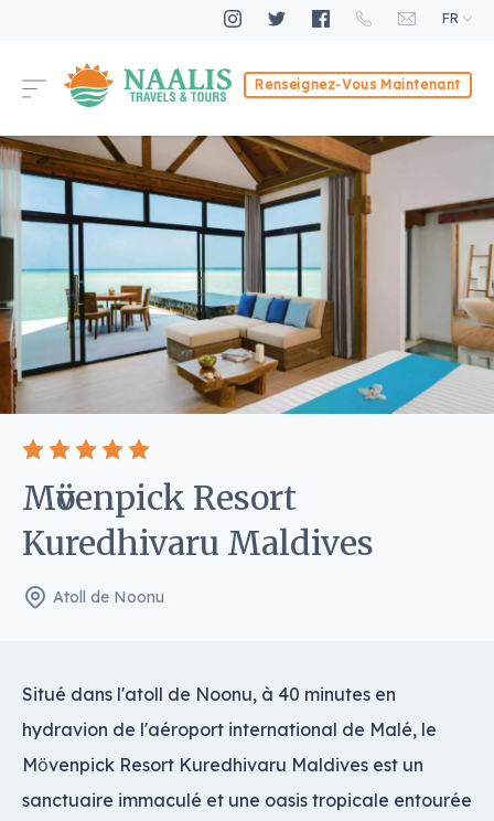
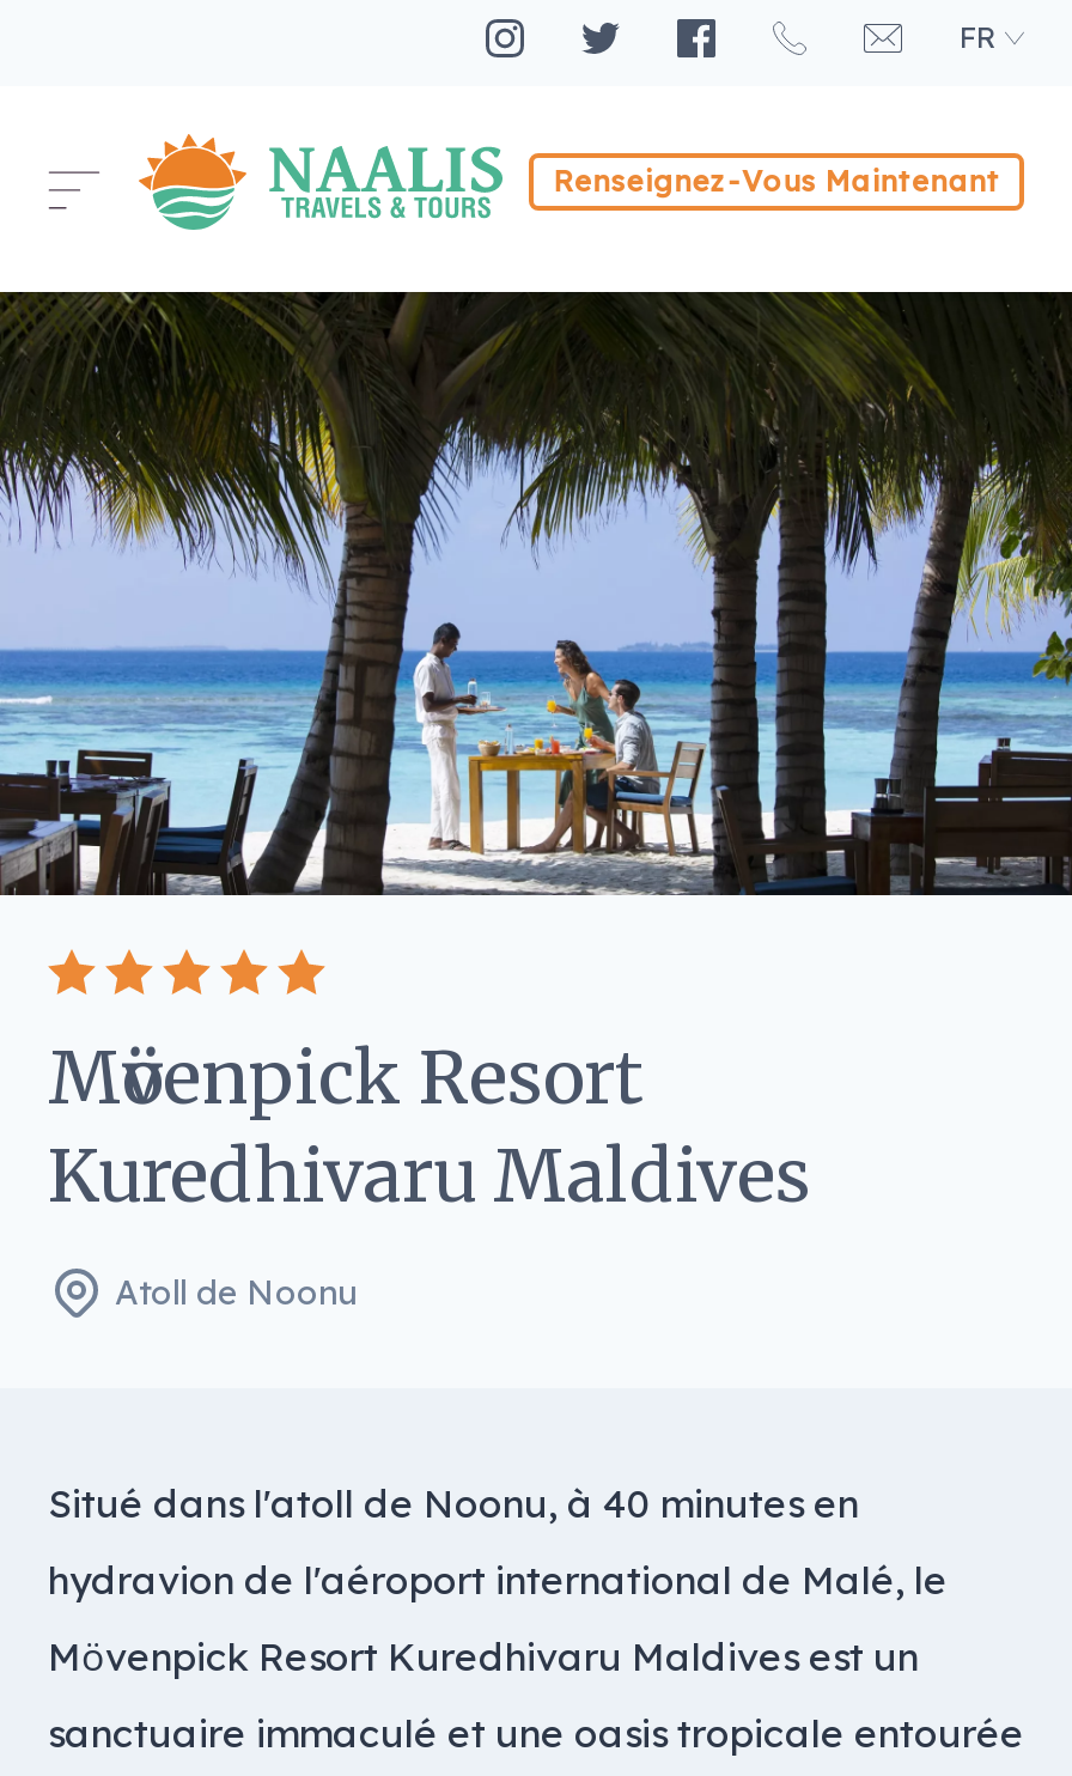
- [image]
+ [image]
